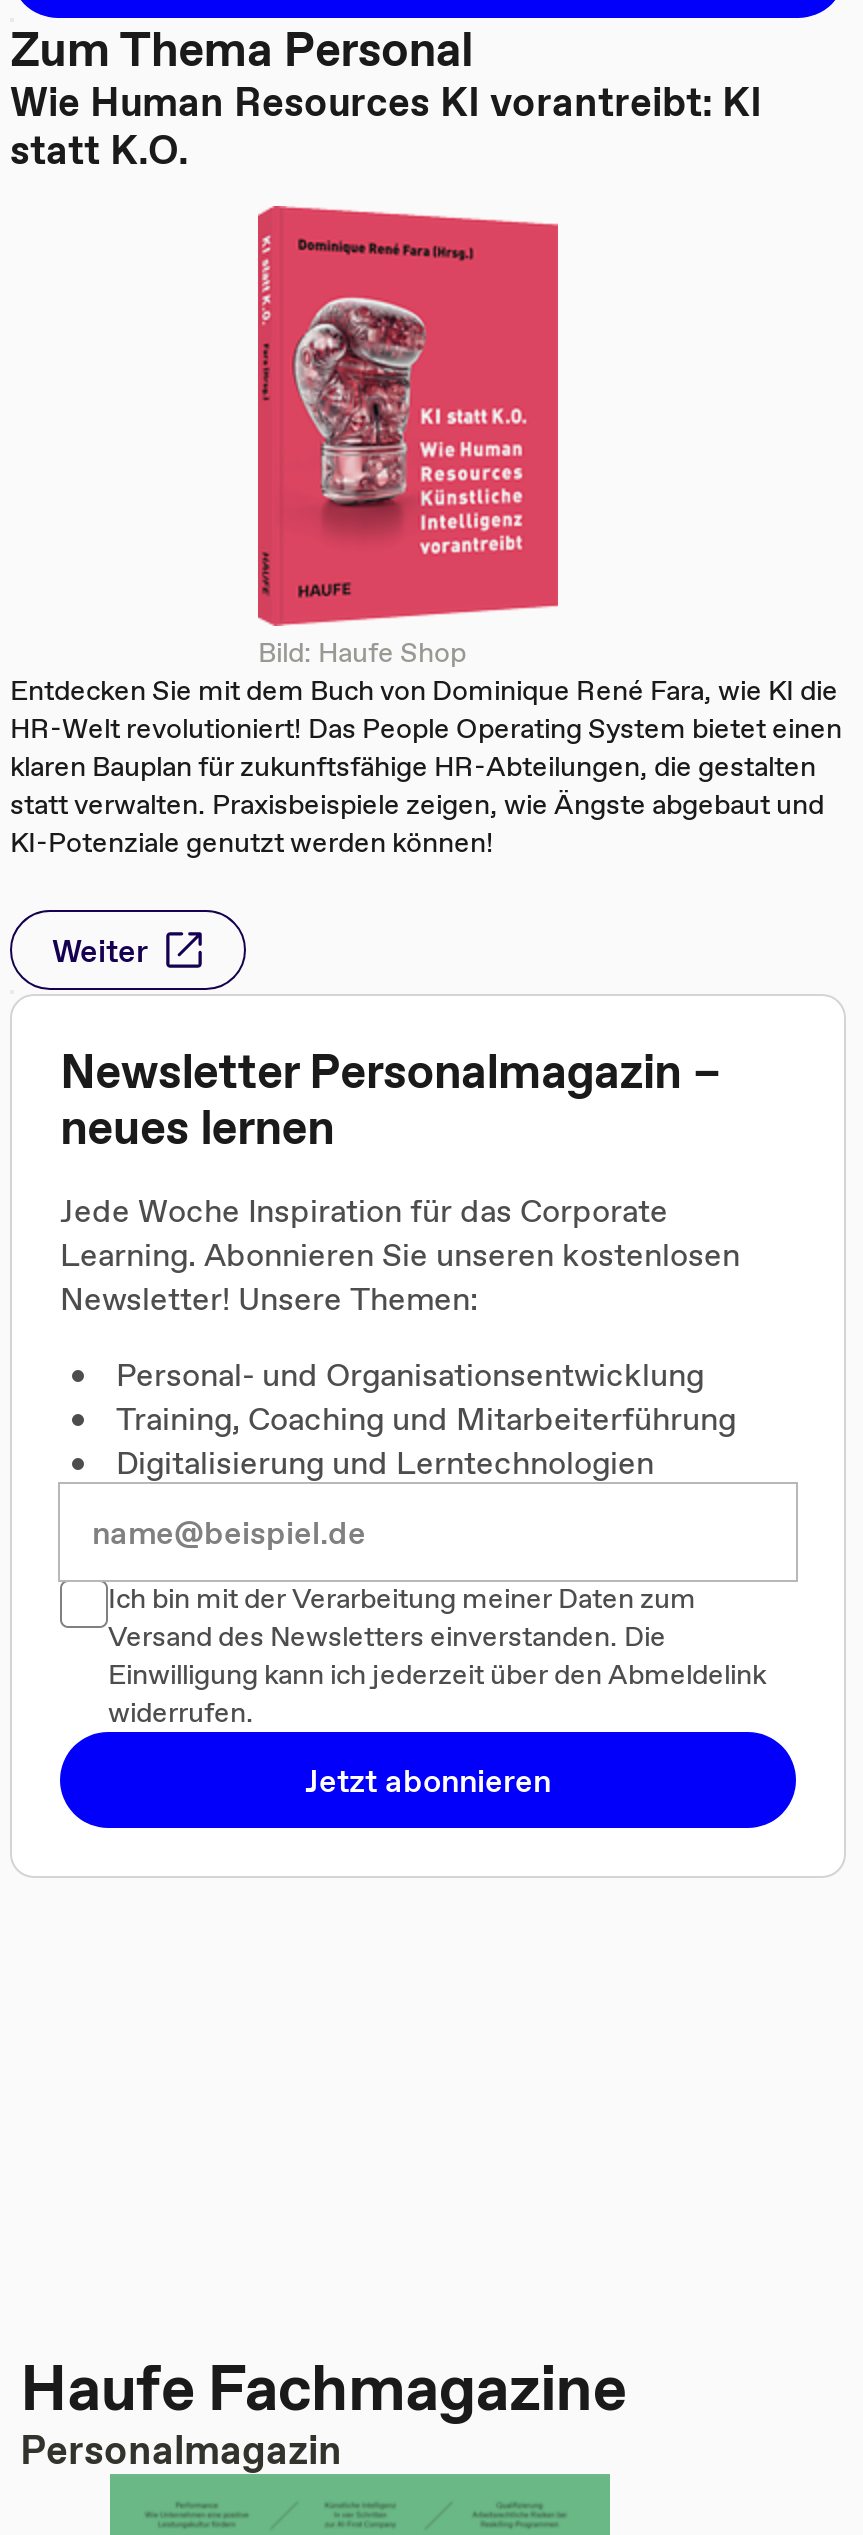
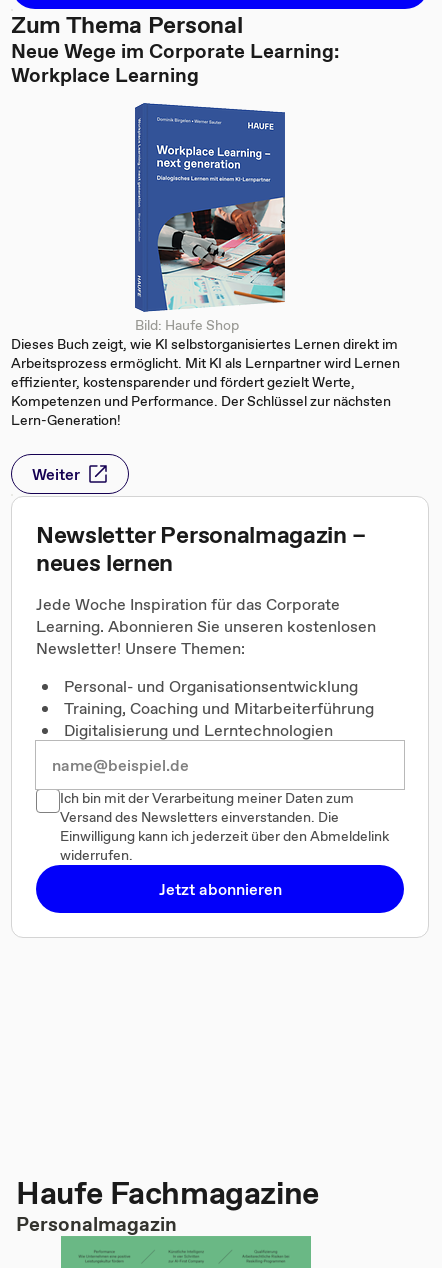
- Wie Human Resources KI vorantreibt: KI
- statt K.O.
+ Neue Wege im Corporate Learning:
+ Workplace Learning

- [image]
- Entdecken Sie mit dem Buch von Dominique René Fara, wie KI die
- HR-Welt revolutioniert! Das People Operating System bietet einen
- klaren Bauplan für zukunftsfähige HR-Abteilungen, die gestalten
- statt verwalten. Praxisbeispiele zeigen, wie Ängste abgebaut und
- KI-Potenziale genutzt werden können!
+ [image]
+ Dieses Buch zeigt, wie KI selbstorganisiertes Lernen direkt im
+ Arbeitsprozess ermöglicht. Mit KI als Lernpartner wird Lernen
+ effizienter, kostensparender und fördert gezielt Werte,
+ Kompetenzen und Performance. Der Schlüssel zur nächsten
+ Lern-Generation!
